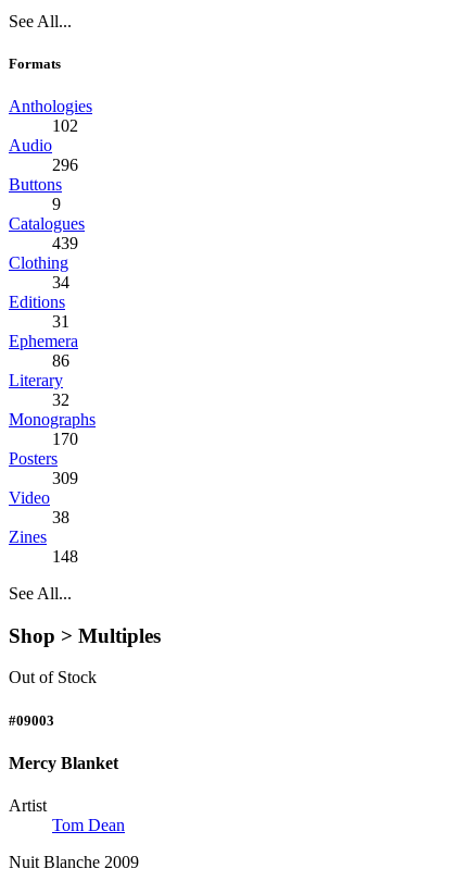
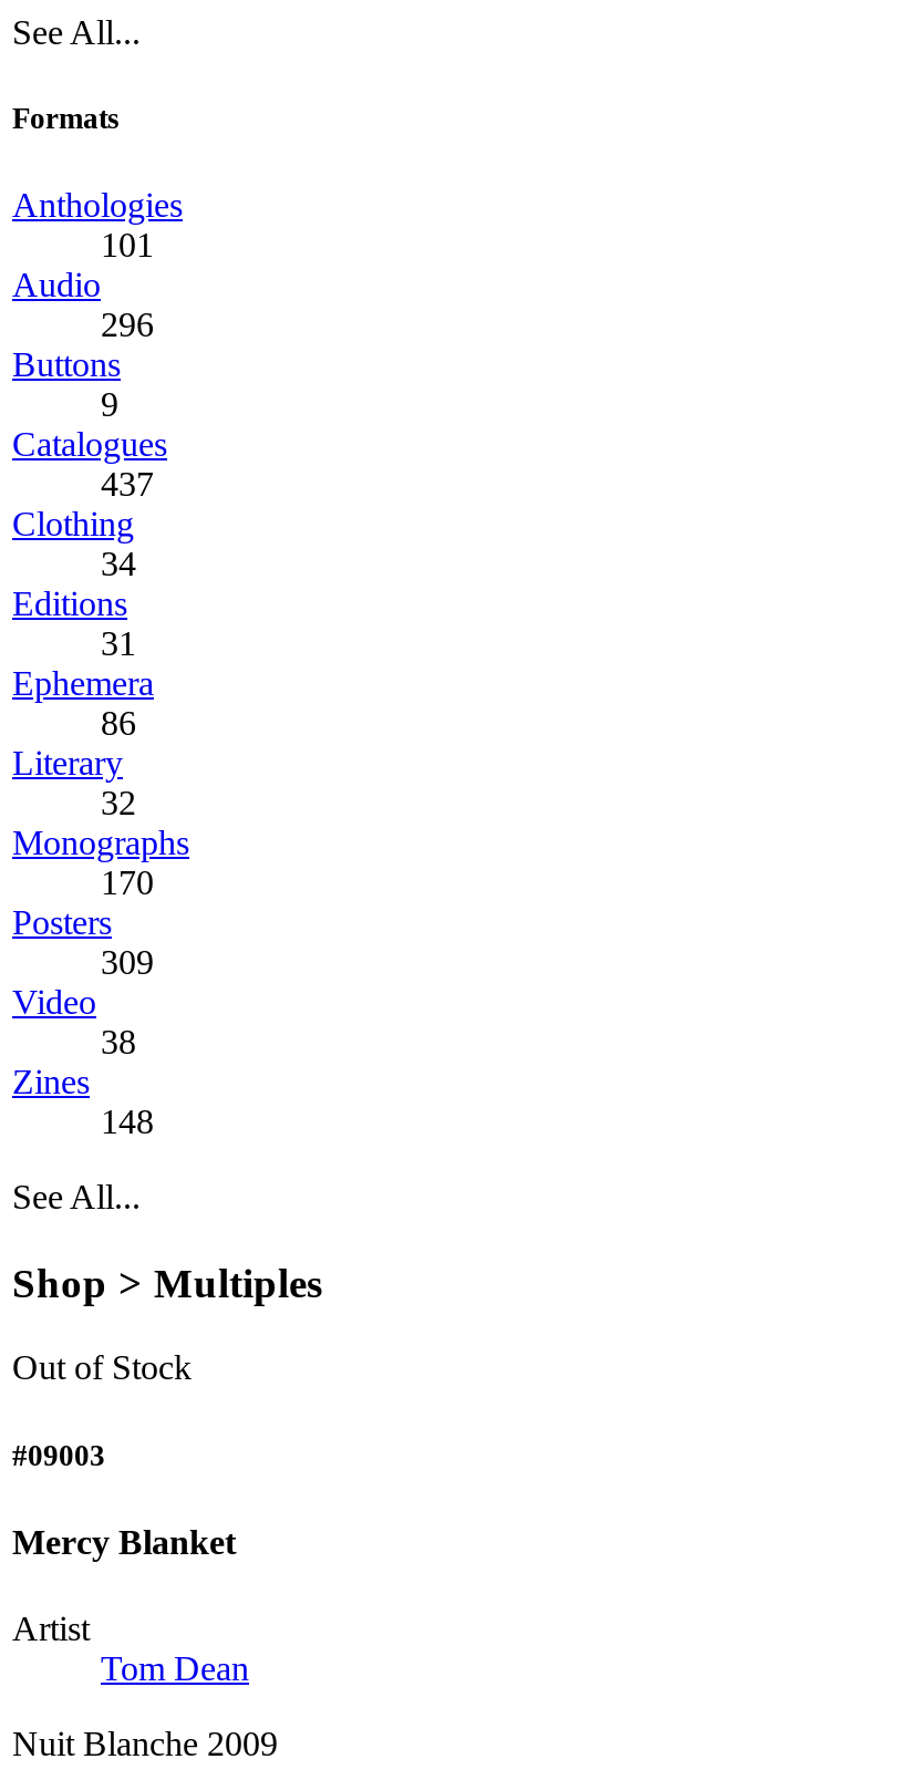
- 102
+ 101

- 439
+ 437
